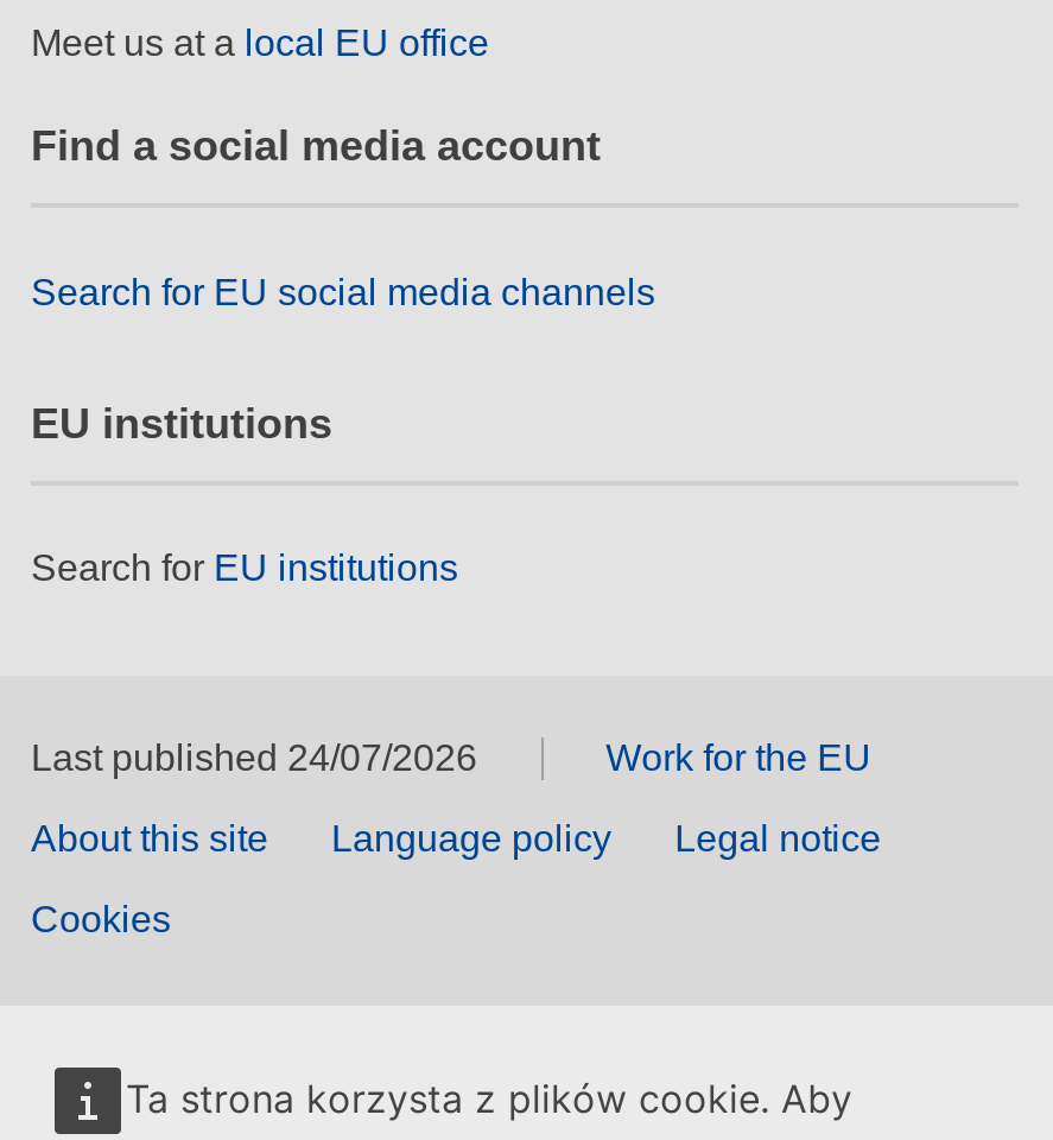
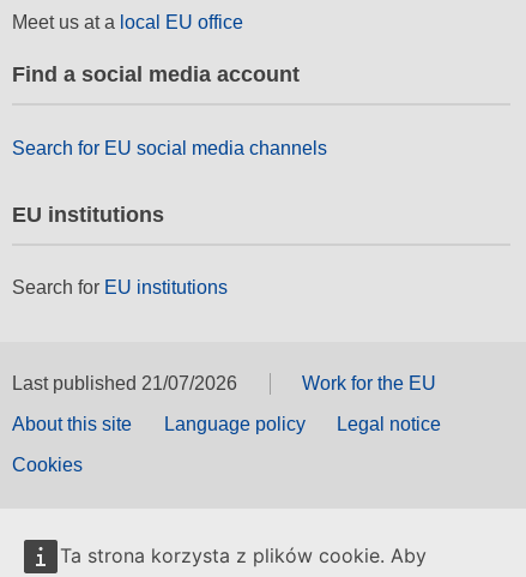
- Last published 24/07/2026
+ Last published 21/07/2026
